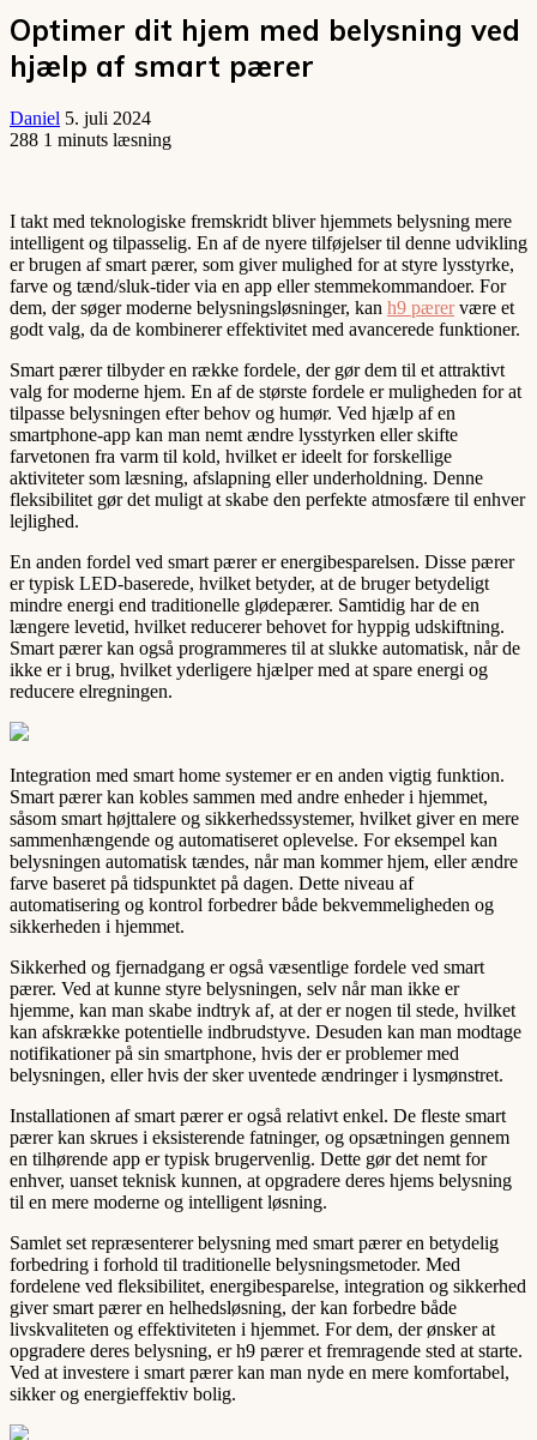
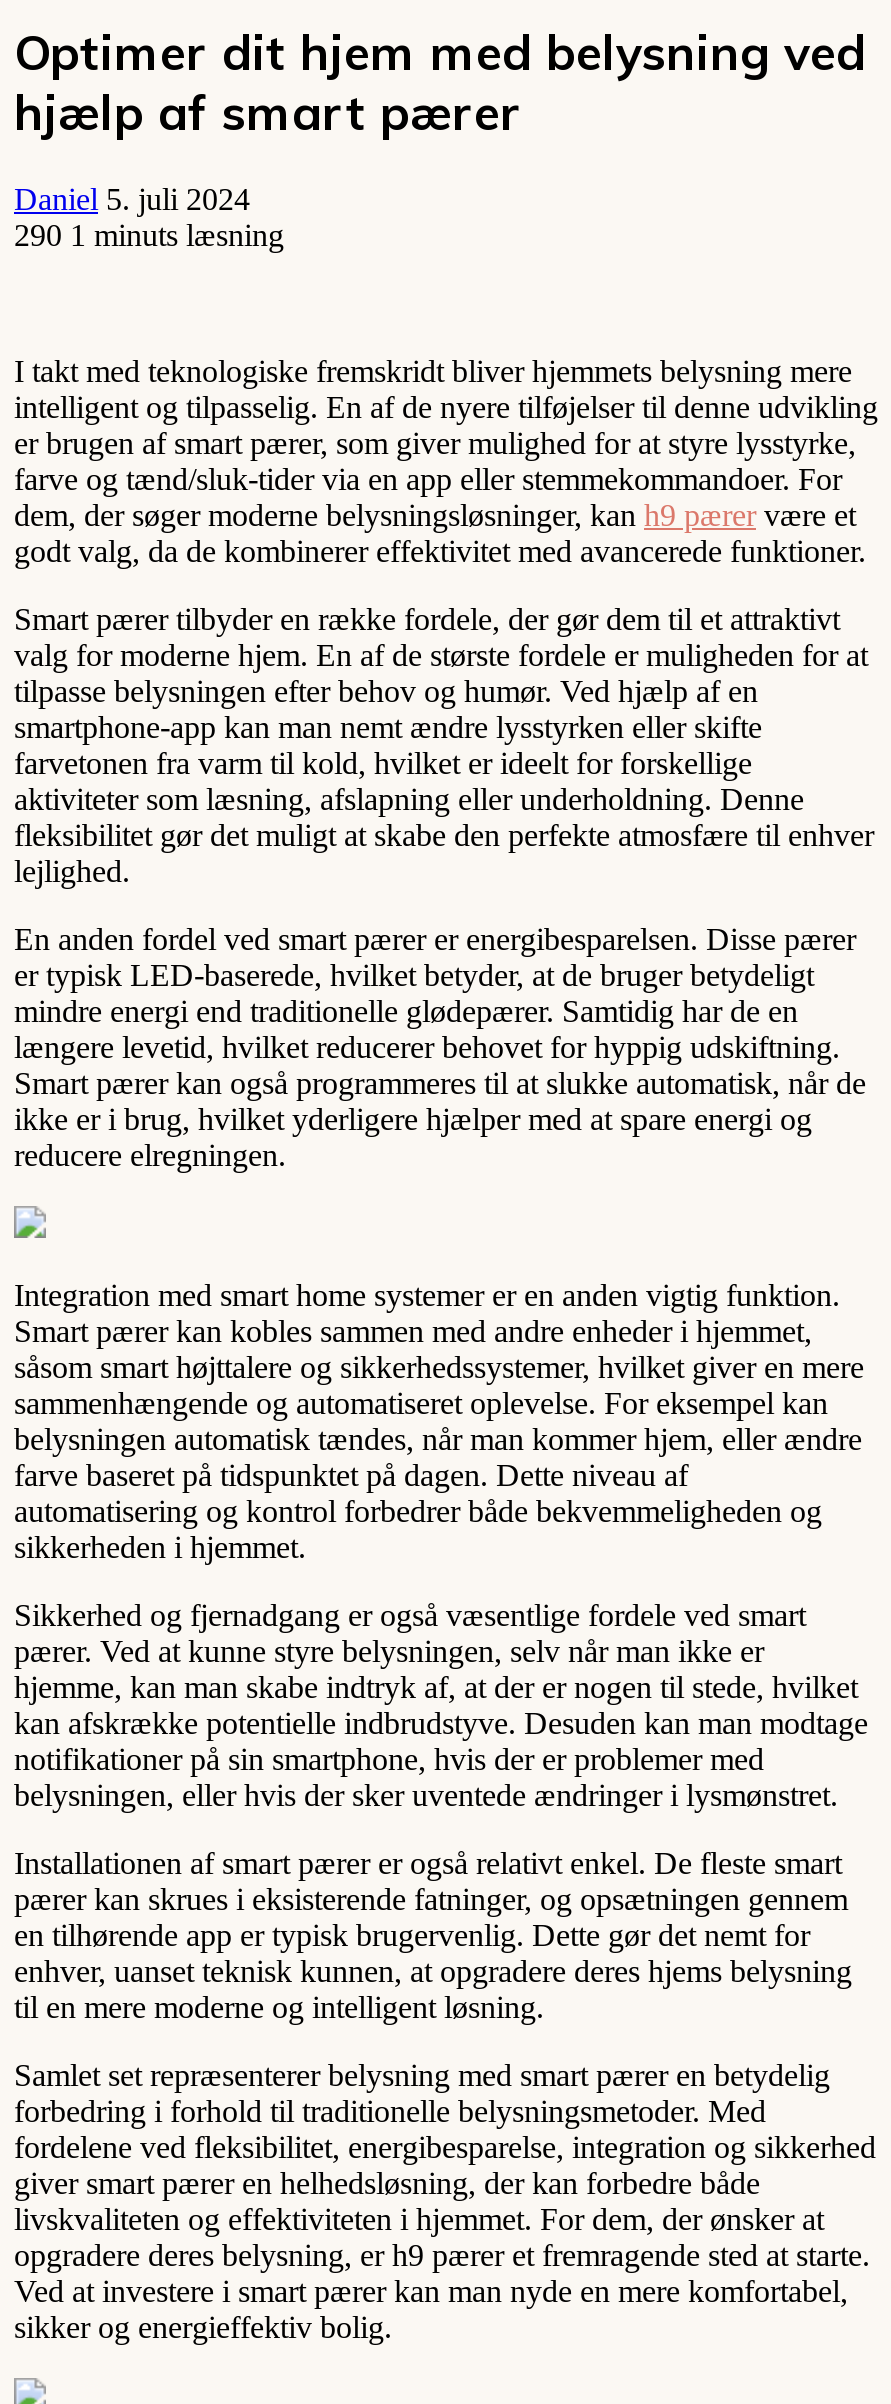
- 288 1 minuts læsning
+ 290 1 minuts læsning
